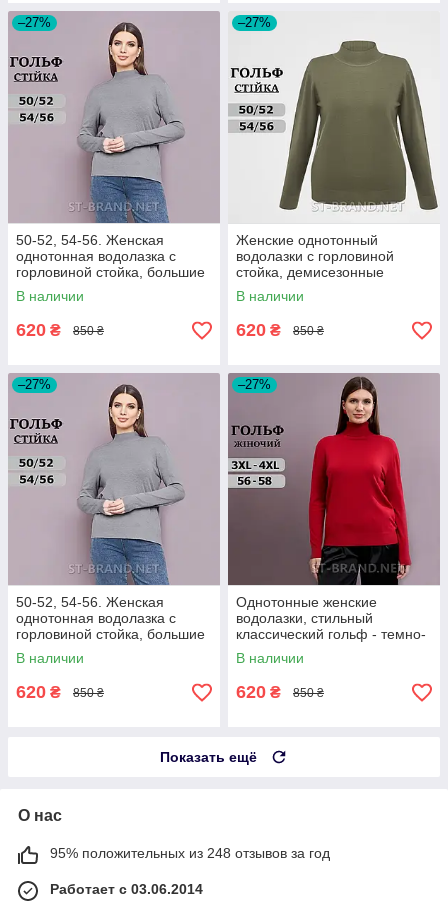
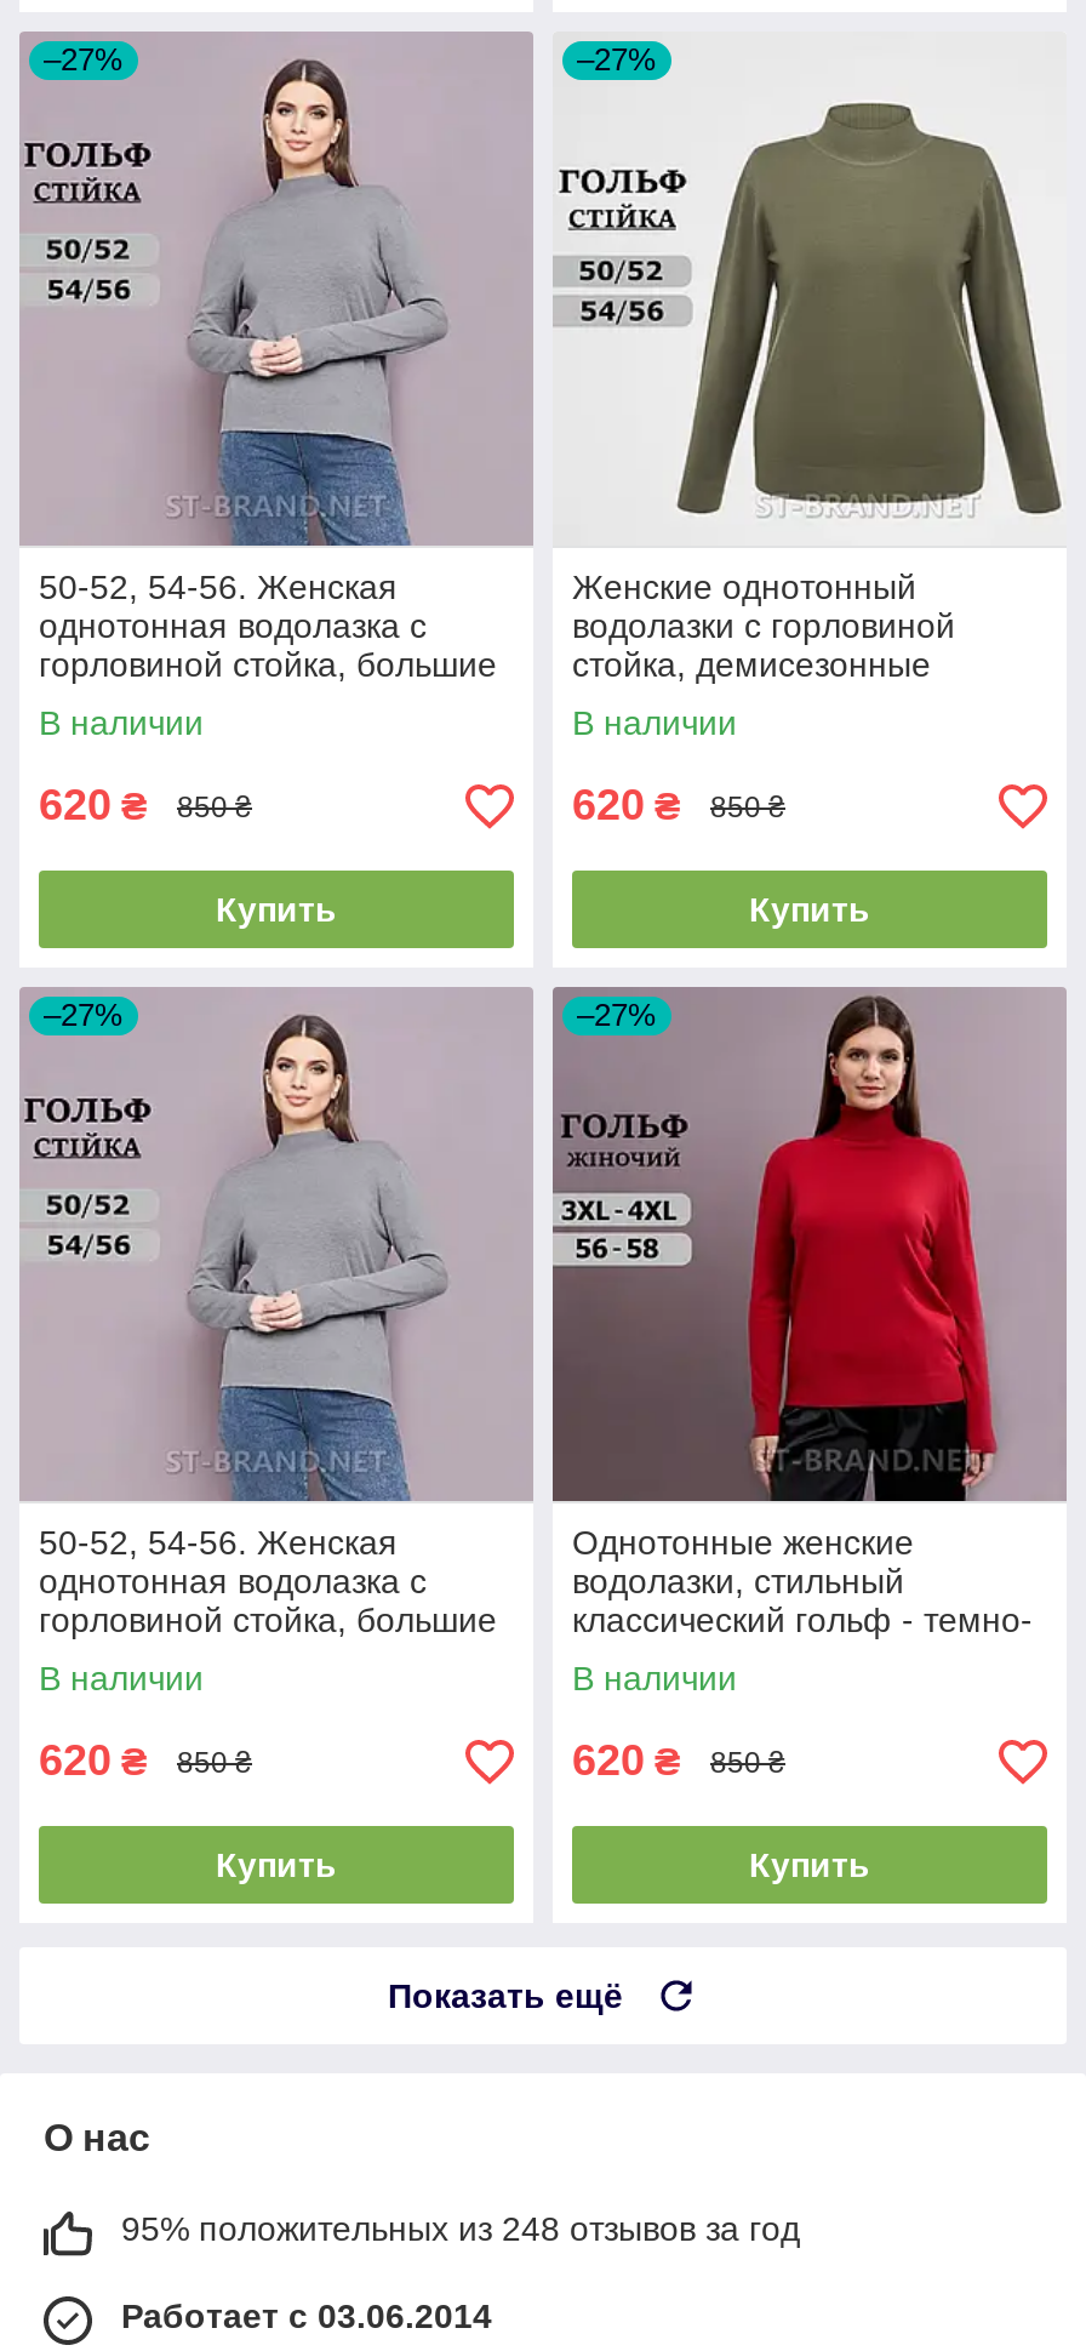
+ Купить

+ Купить

+ Купить

+ Купить
